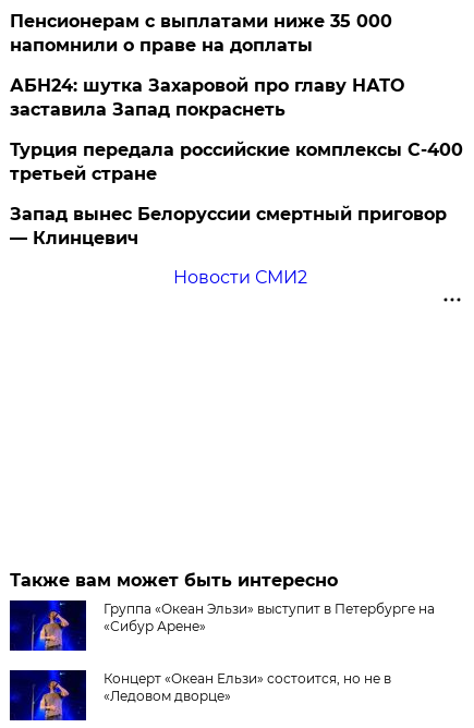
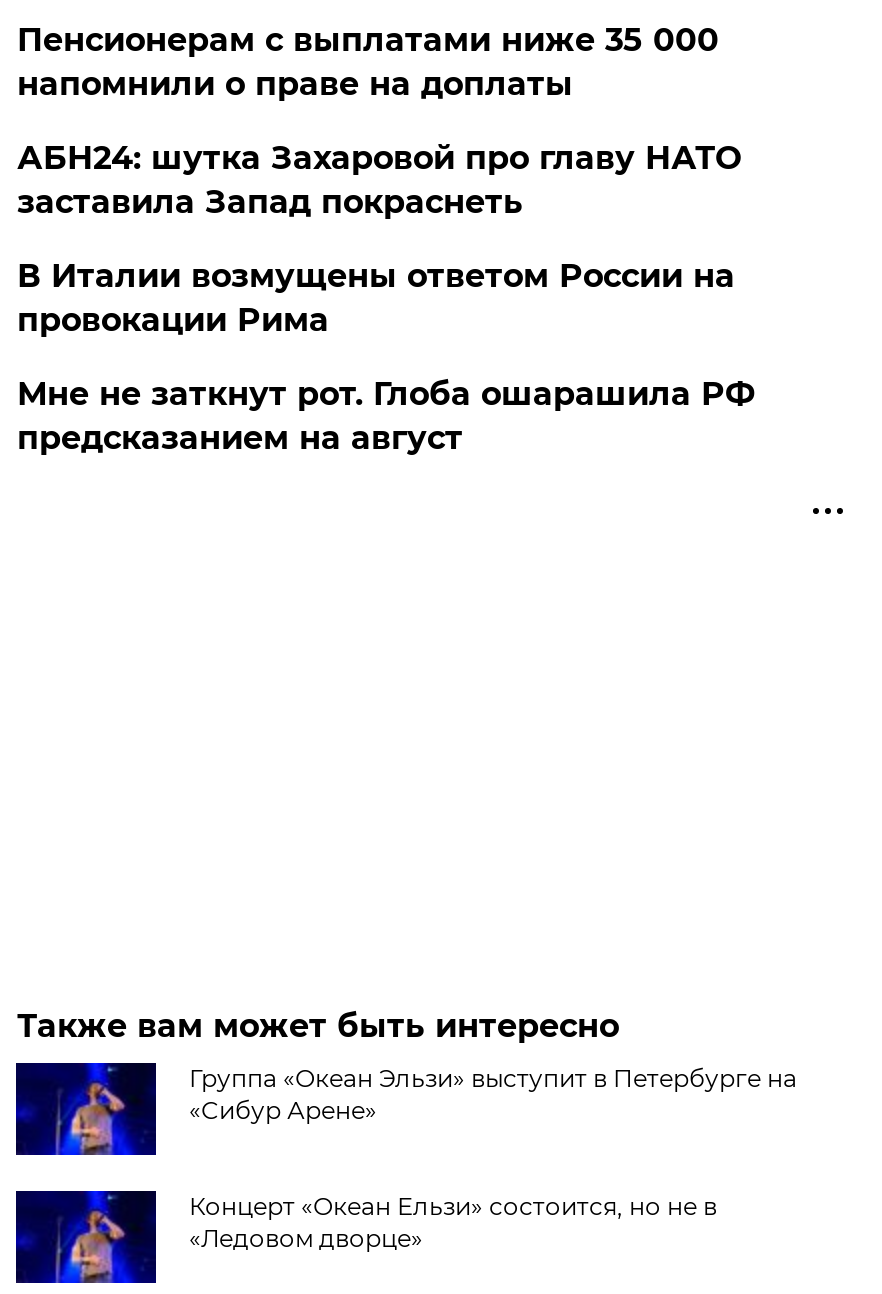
- Турция передала российские комплексы С-400
- третьей стране
- Запад вынес Белоруссии смертный приговор
- — Клинцевич
- Новости СМИ2
+ В Италии возмущены ответом России на
+ провокации Рима
+ Мне не заткнут рот. Глоба ошарашила РФ
+ предсказанием на август
